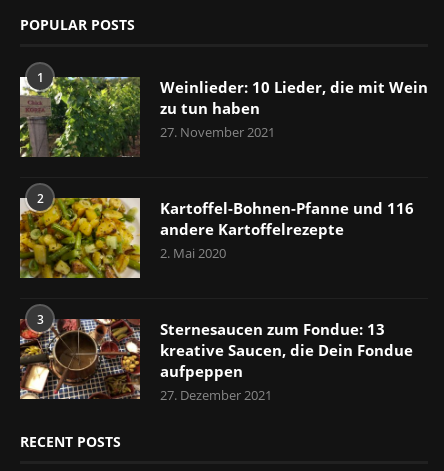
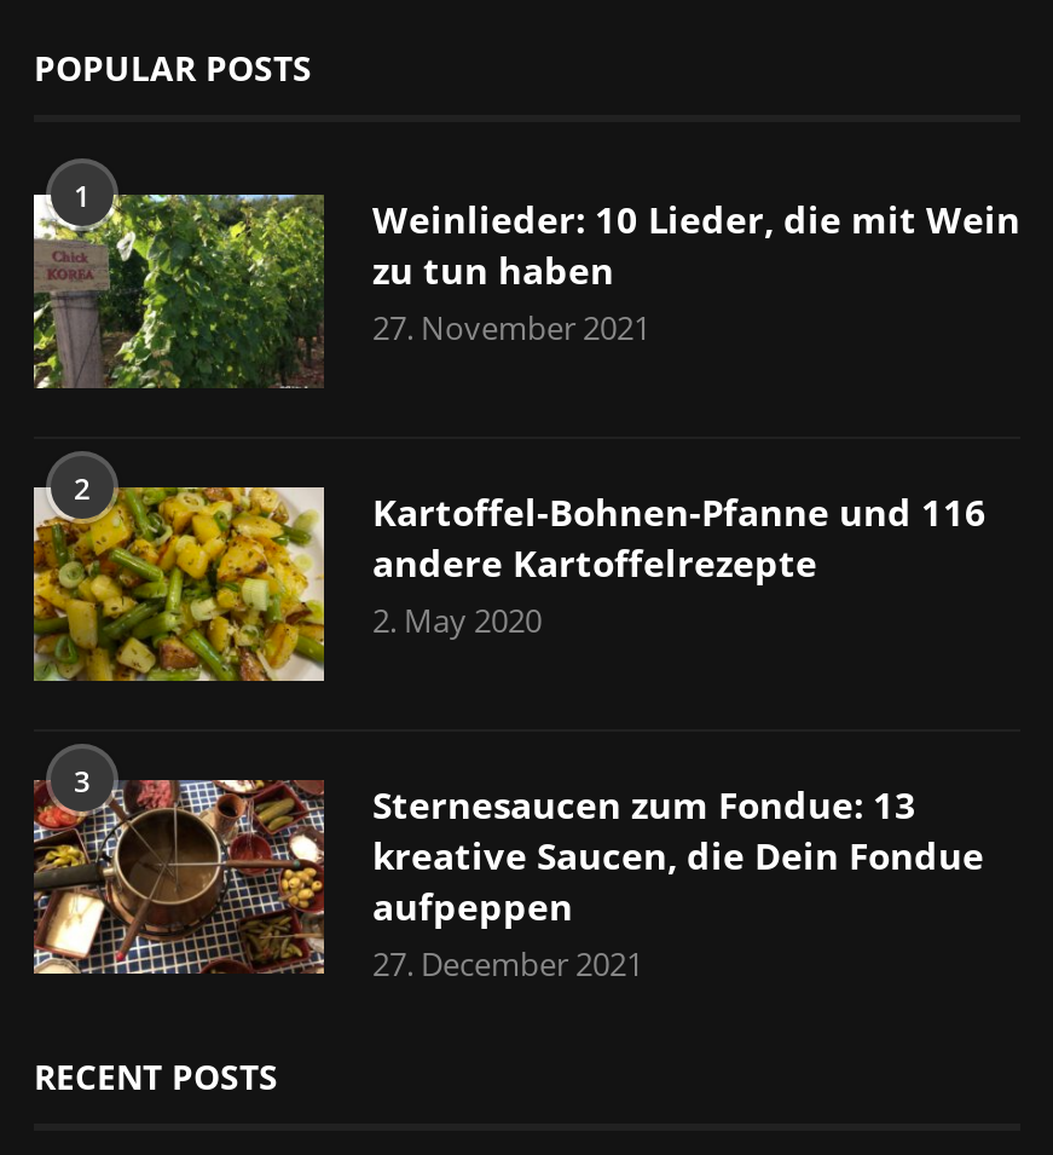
- 2. Mai 2020
+ 2. May 2020

- 27. Dezember 2021
+ 27. December 2021
